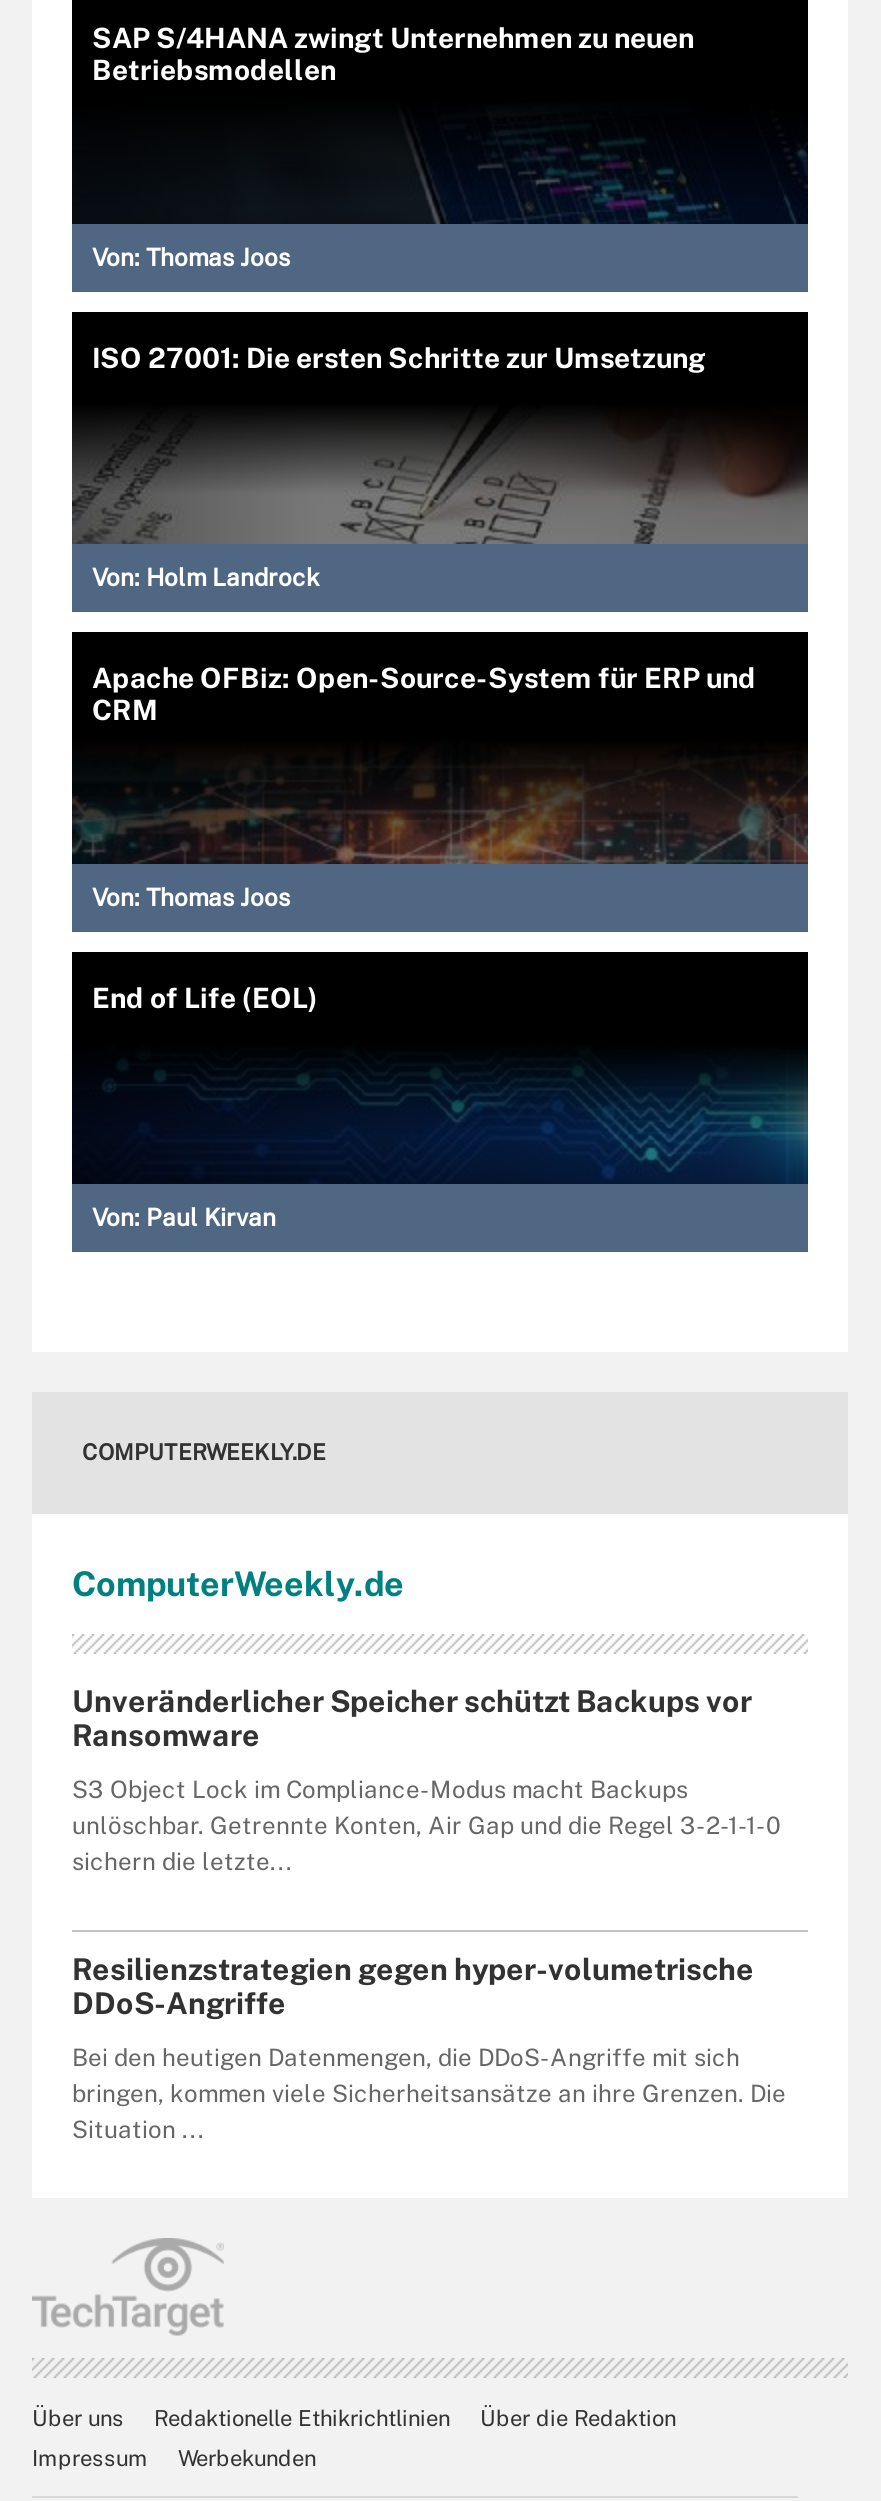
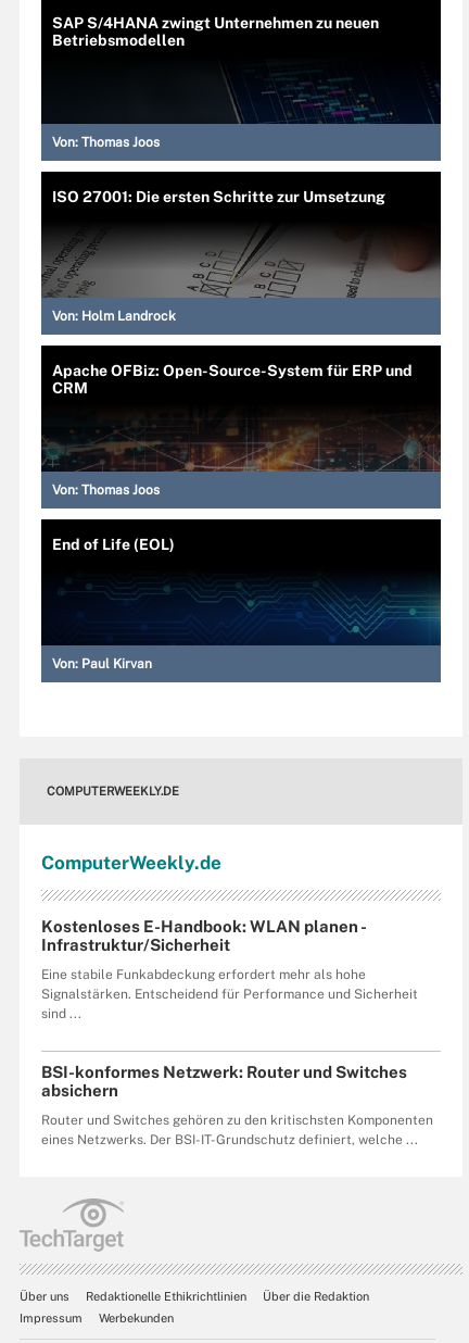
- Unveränderlicher Speicher schützt Backups vor
- Ransomware
+ Kostenloses E-Handbook: WLAN planen -
+ Infrastruktur/Sicherheit

- S3 Object Lock im Compliance-Modus macht Backups
- unlöschbar. Getrennte Konten, Air Gap und die Regel 3-2-1-1-0
- sichern die letzte...
+ Eine stabile Funkabdeckung erfordert mehr als hohe
+ Signalstärken. Entscheidend für Performance und Sicherheit
+ sind ...

- Resilienzstrategien gegen hyper-volumetrische
- DDoS-Angriffe
+ BSI-konformes Netzwerk: Router und Switches
+ absichern

- Bei den heutigen Datenmengen, die DDoS-Angriffe mit sich
- bringen, kommen viele Sicherheitsansätze an ihre Grenzen. Die
- Situation ...
+ Router und Switches gehören zu den kritischsten Komponenten
+ eines Netzwerks. Der BSI-IT-Grundschutz definiert, welche ...
